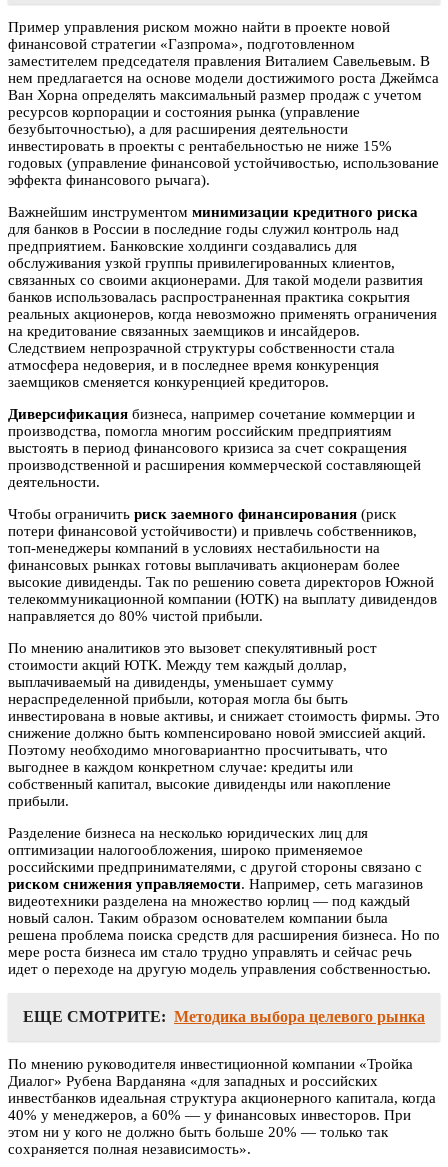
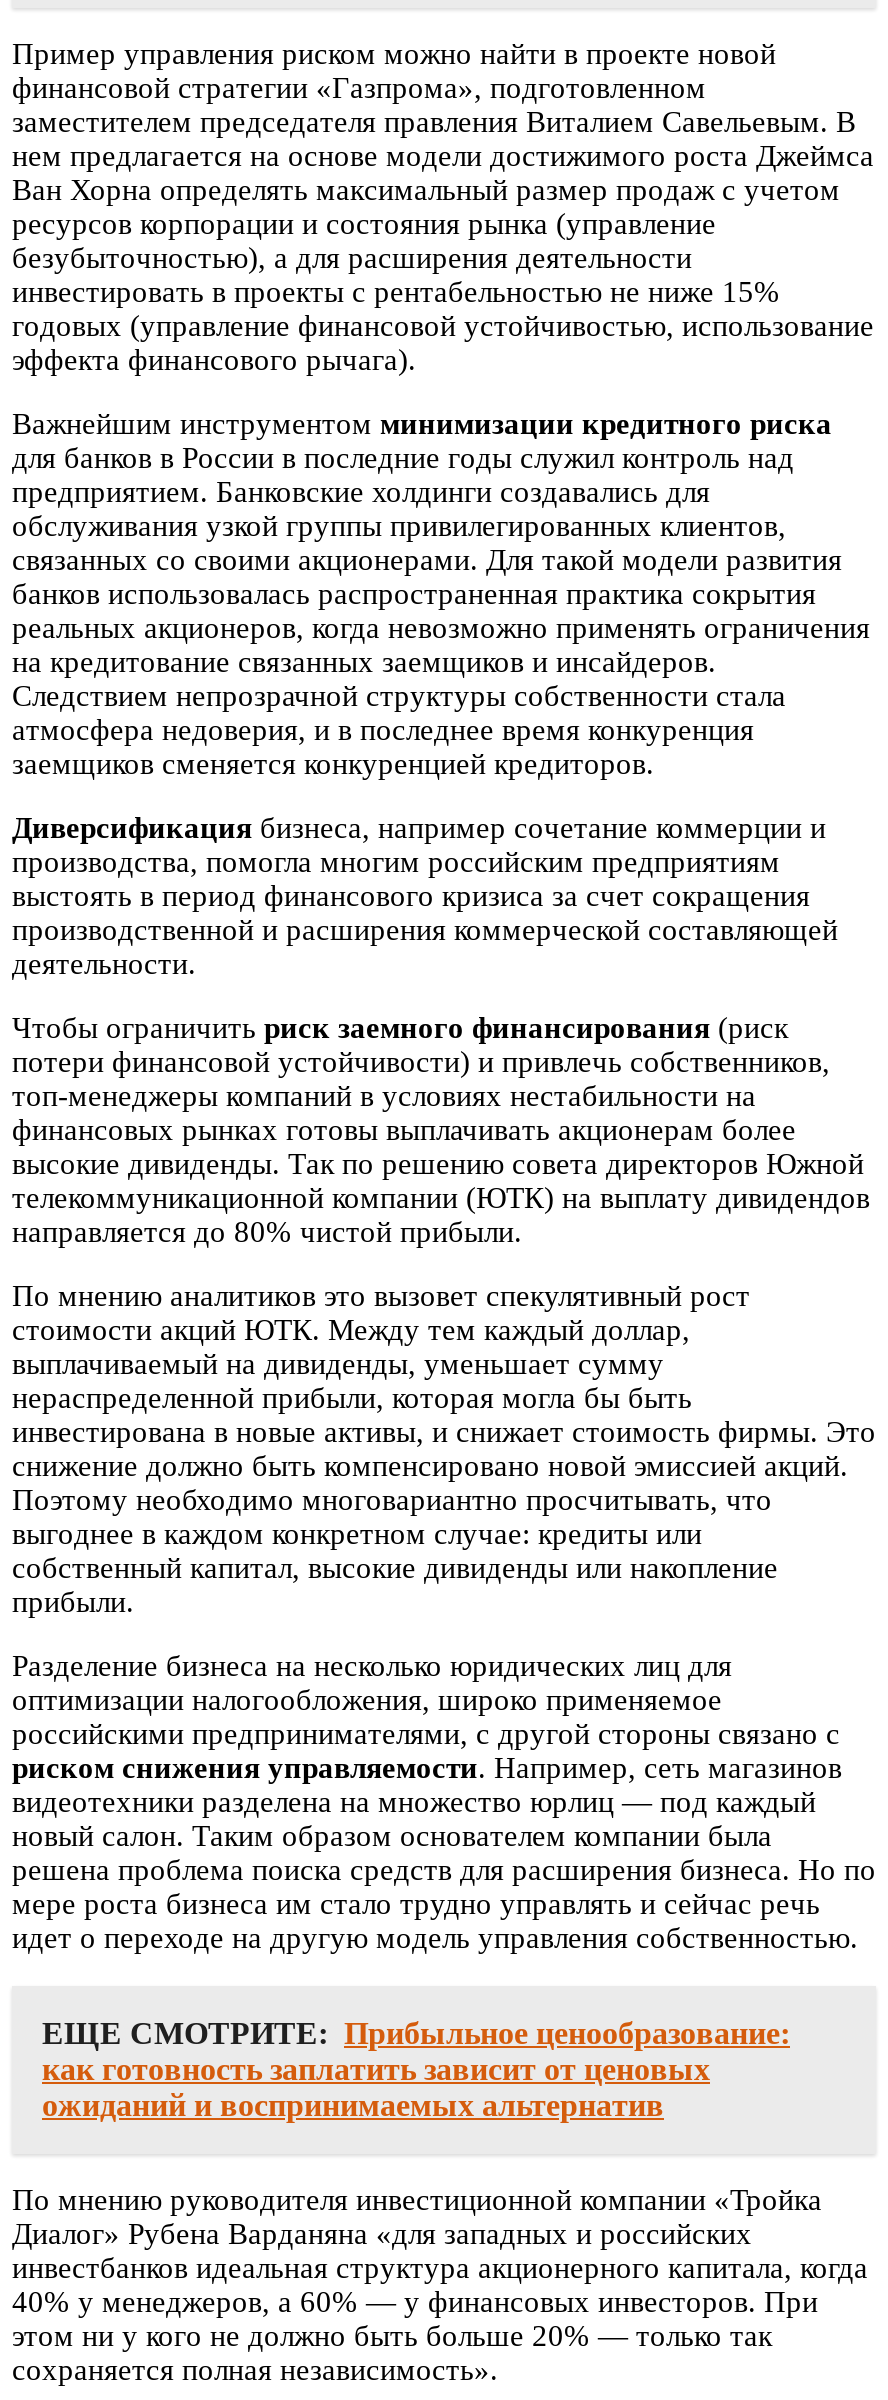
- ЕЩЕ СМОТРИТЕ: Методика выбора целевого рынка
+ ЕЩЕ СМОТРИТЕ: Прибыльное ценообразование:
+ как готовность заплатить зависит от ценовых
+ ожиданий и воспринимаемых альтернатив
